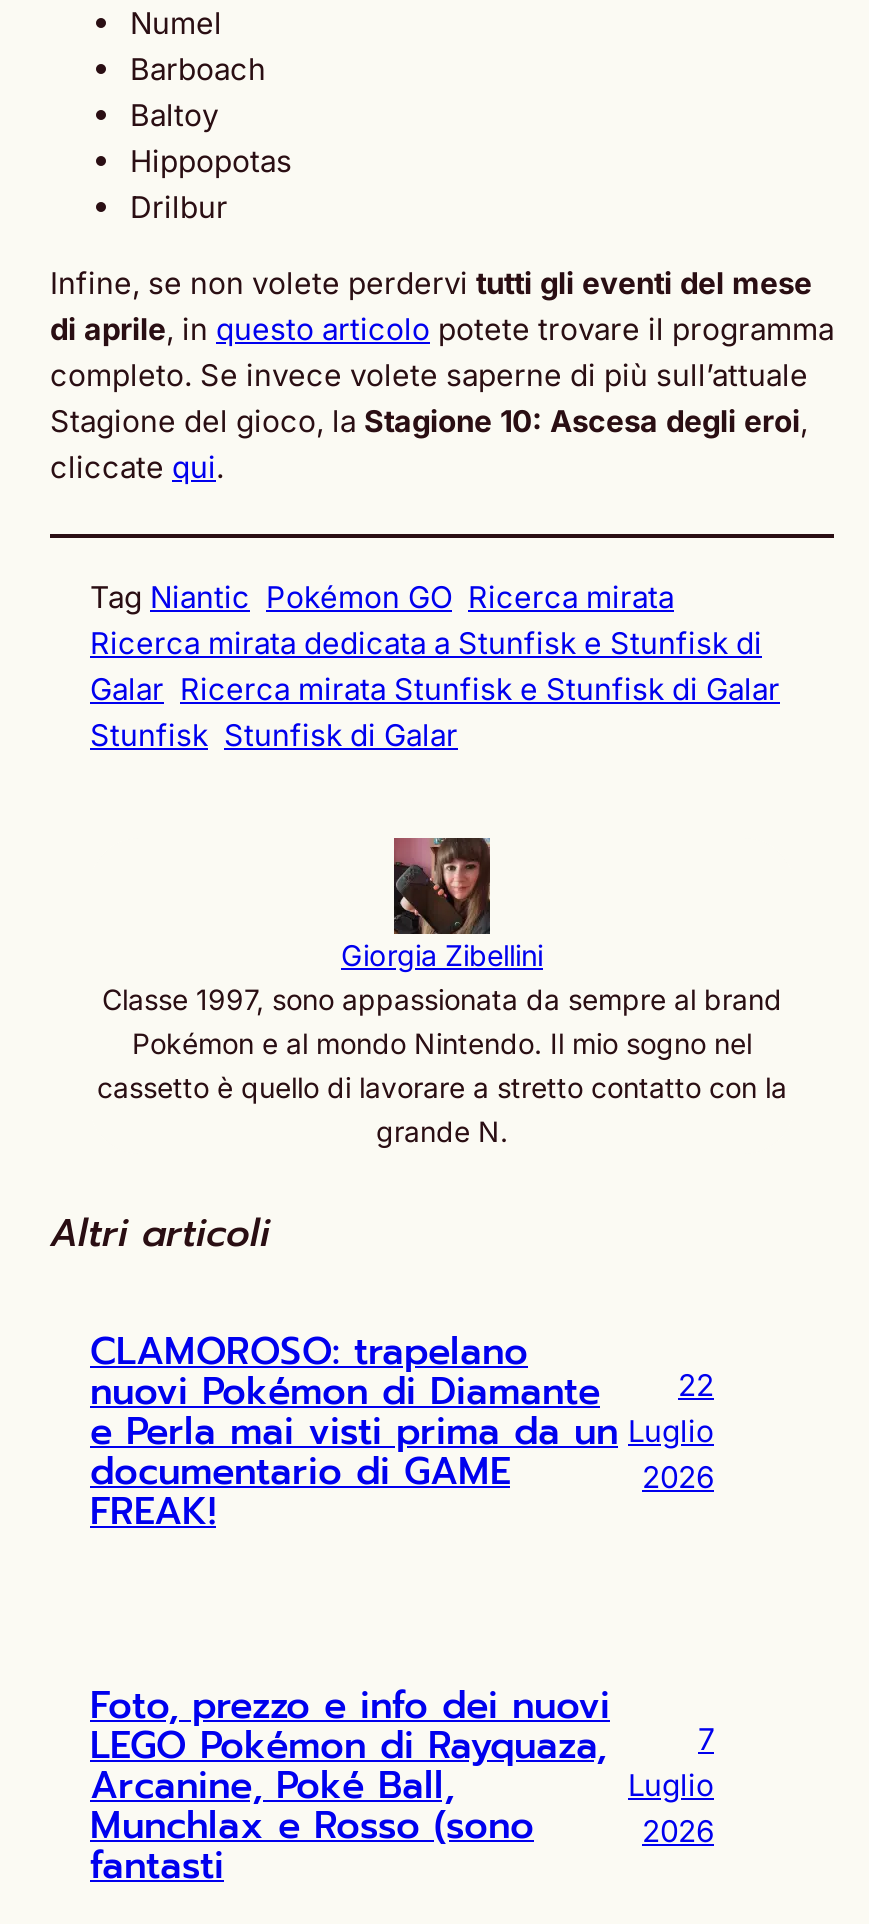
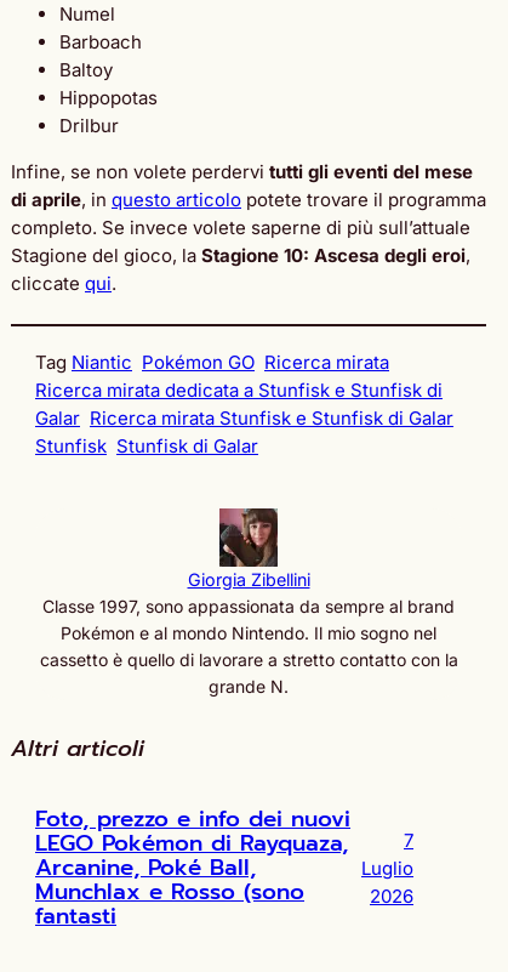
- CLAMOROSO: trapelano
- nuovi Pokémon di Diamante
- e Perla mai visti prima da un
- documentario di GAME
- FREAK!

- 22
- Luglio
- 2026
